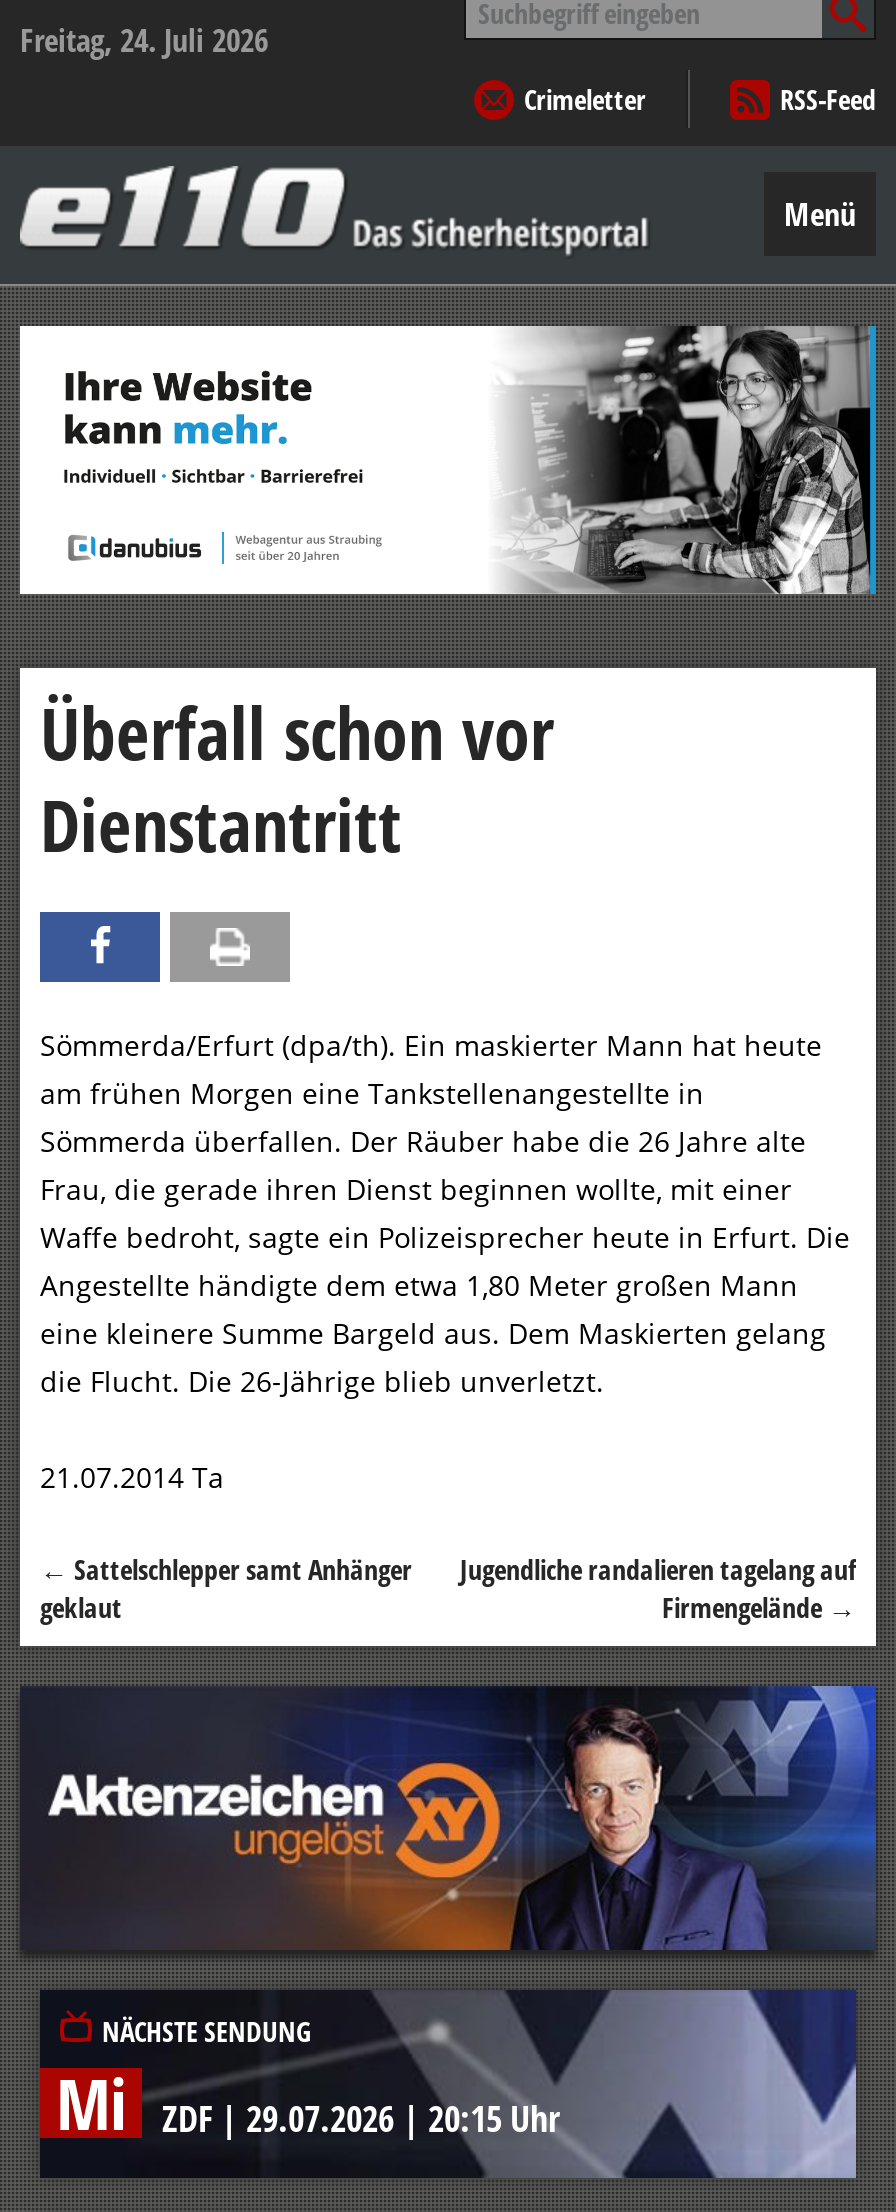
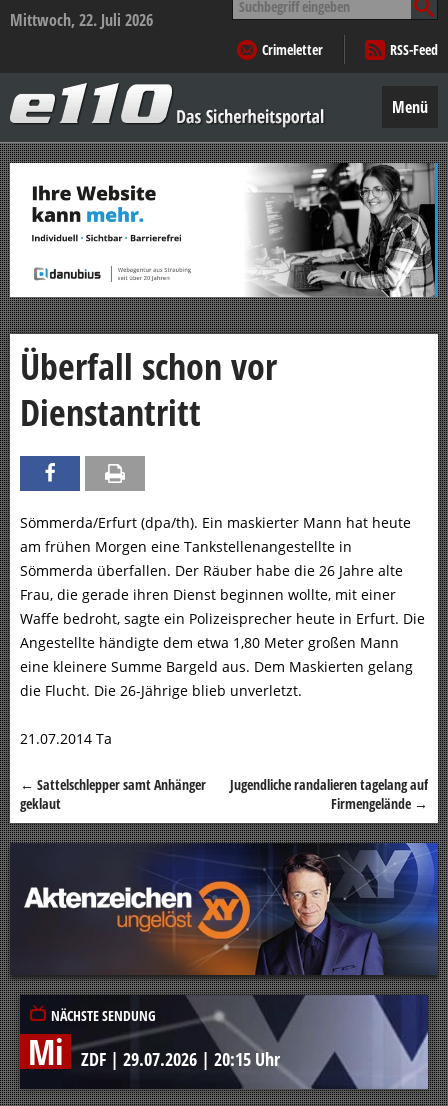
- Freitag, 24. Juli 2026
+ Mittwoch, 22. Juli 2026
